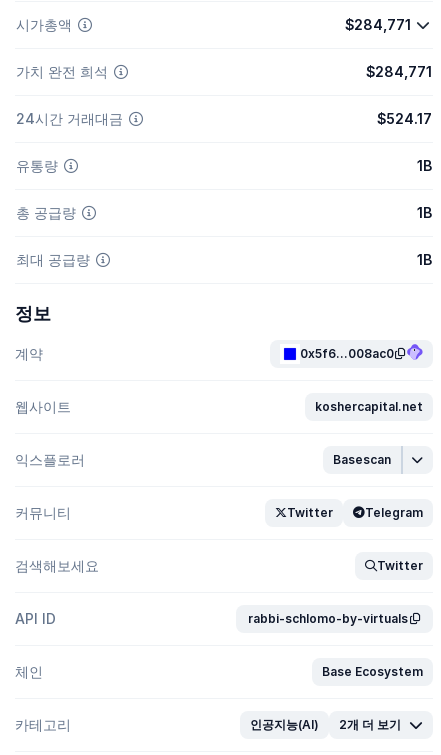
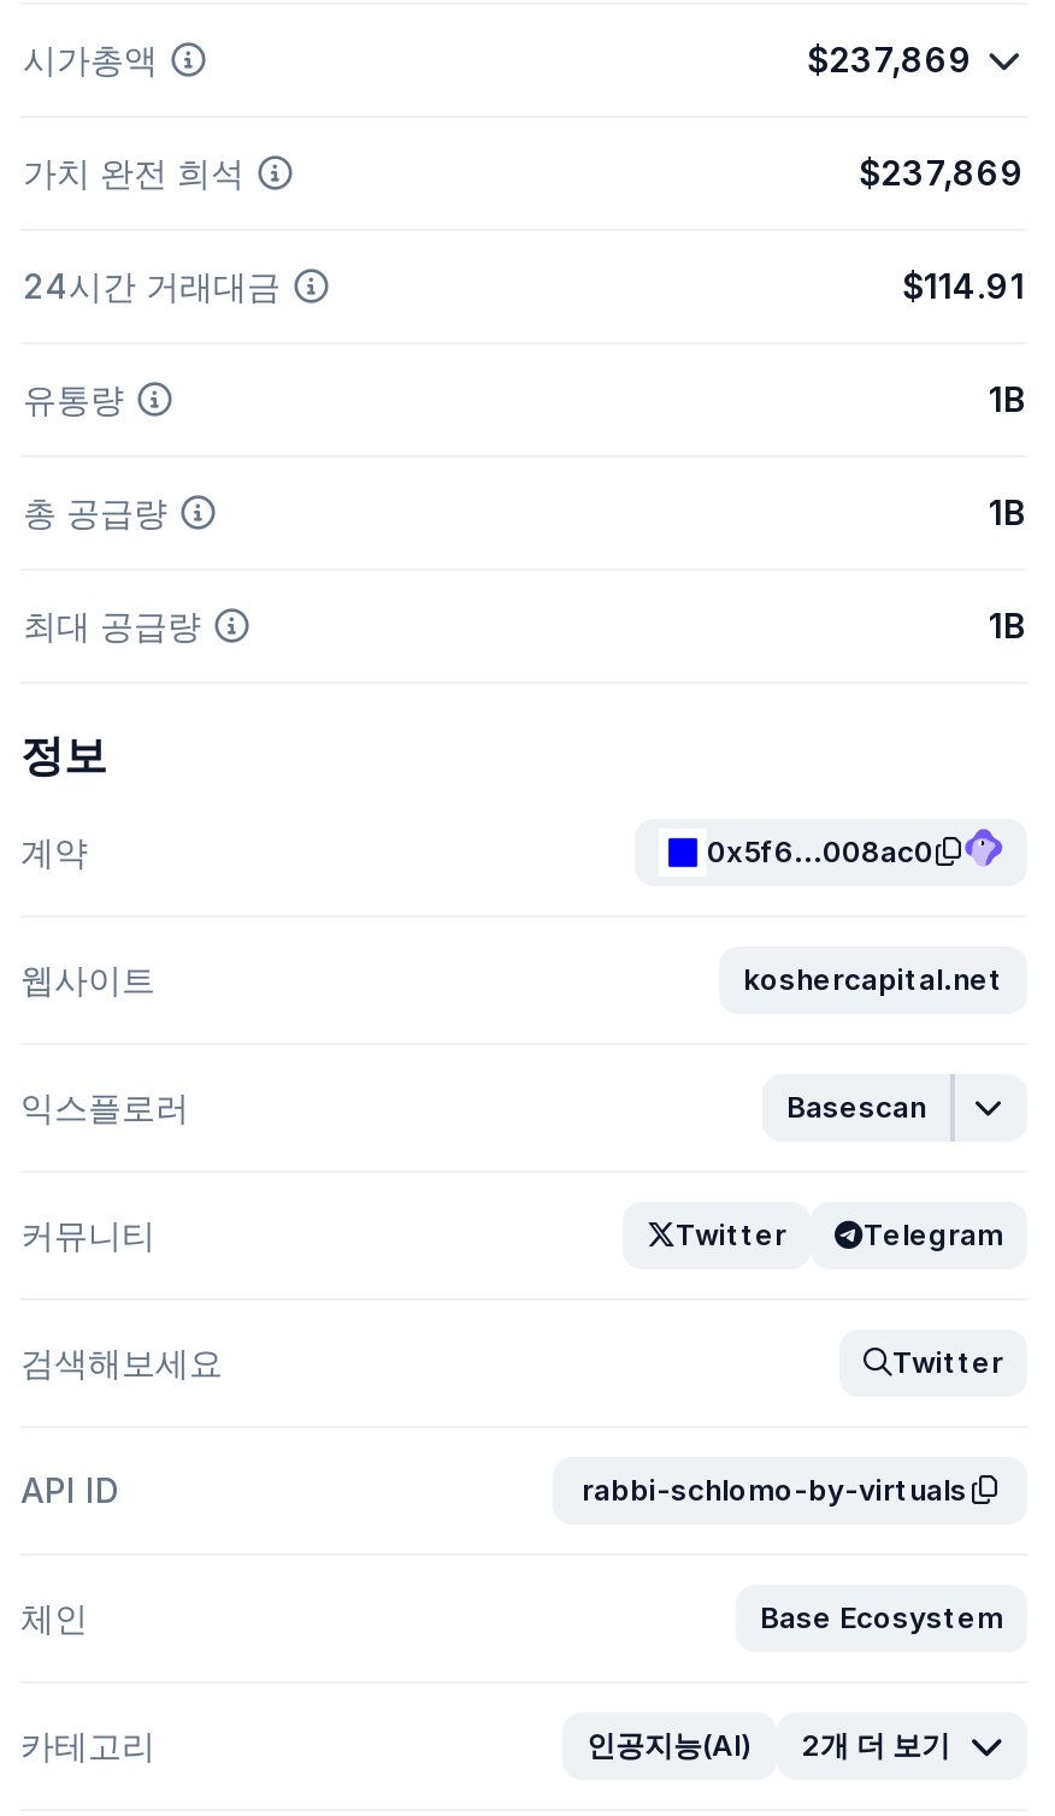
- $284,771
+ $237,869

- $284,771
+ $237,869

- $524.17
+ $114.91
